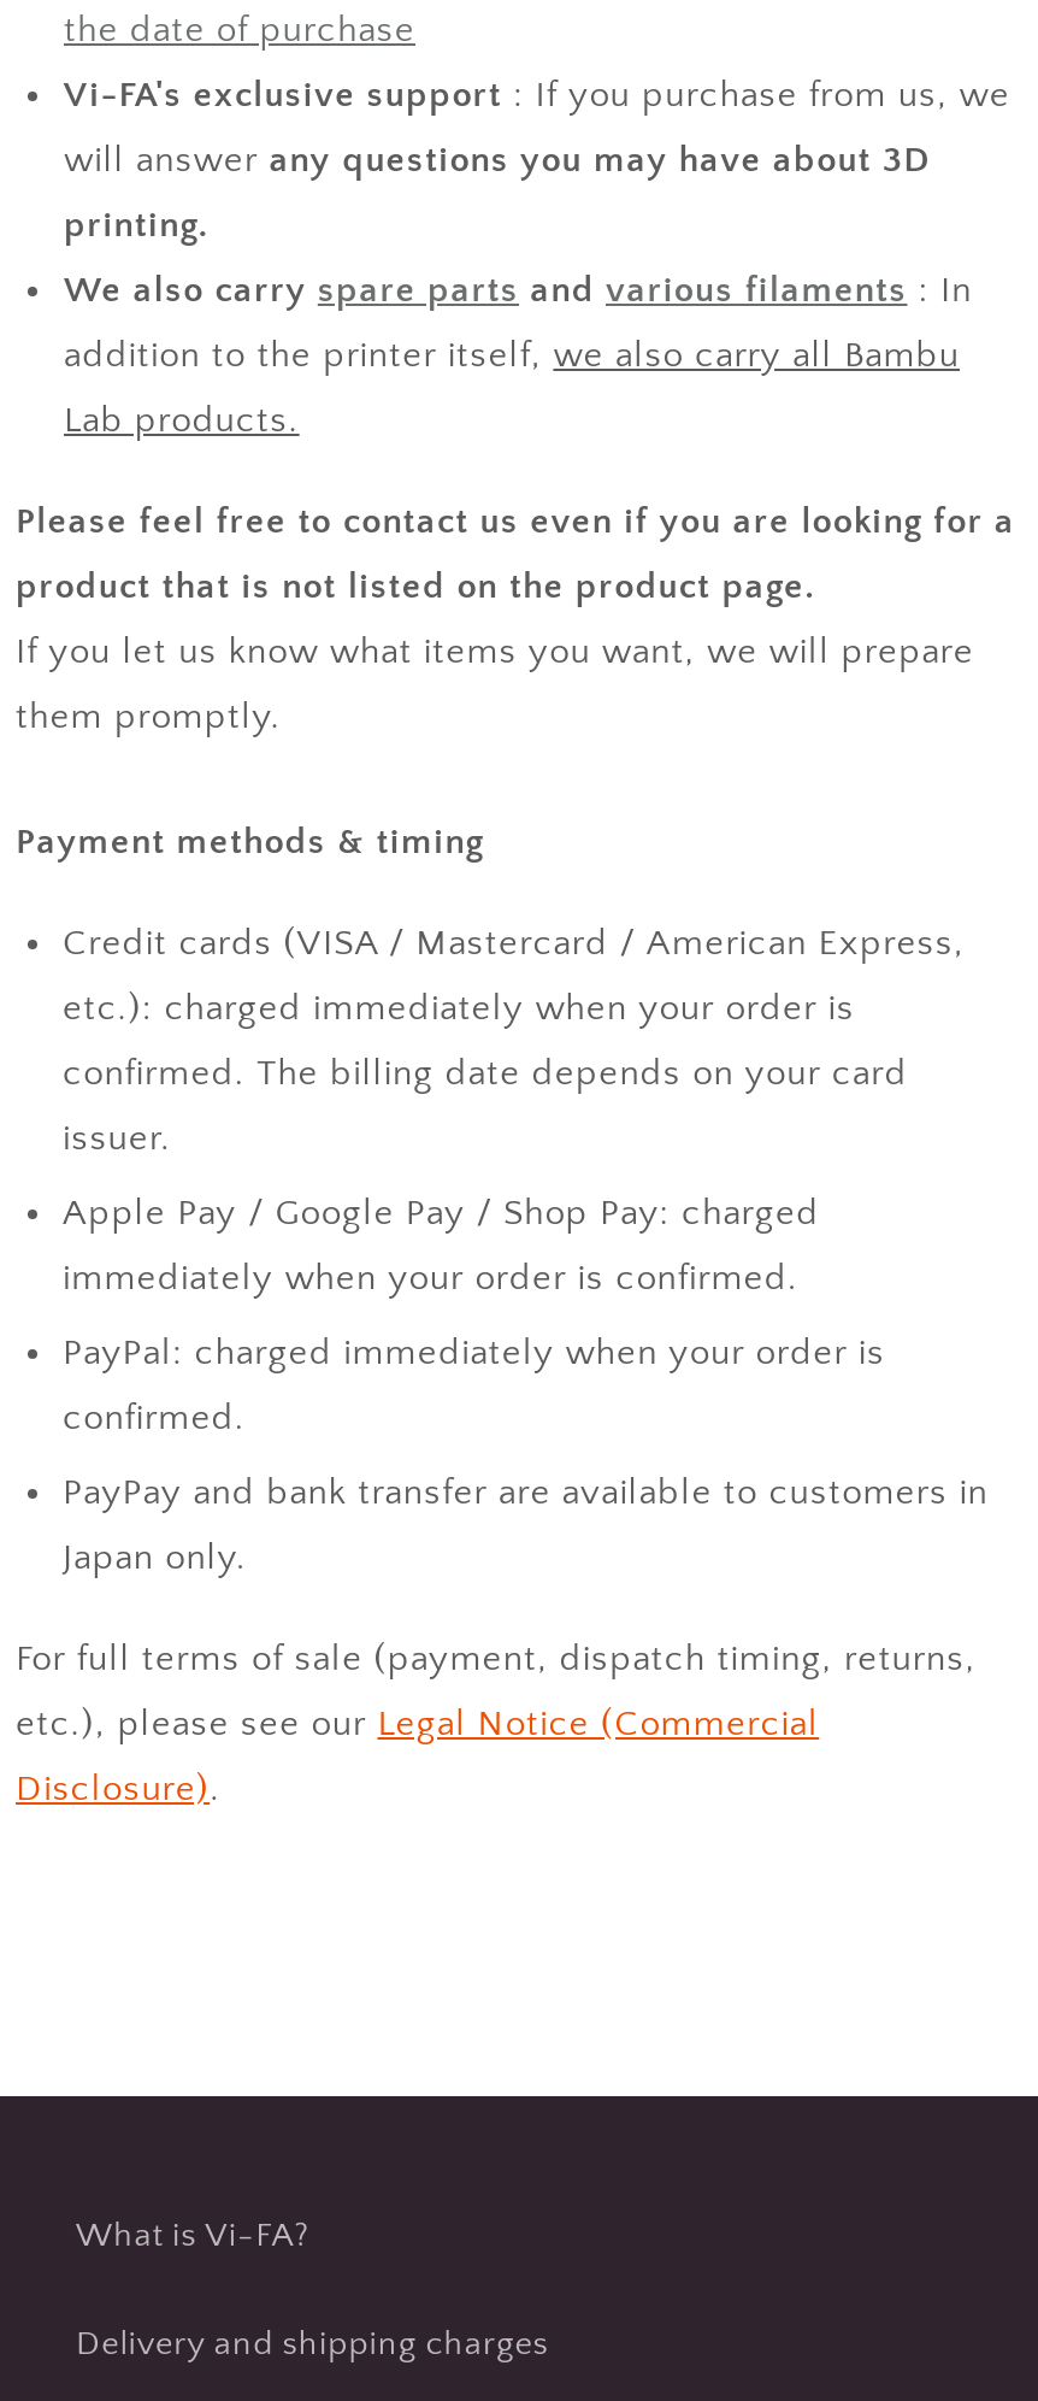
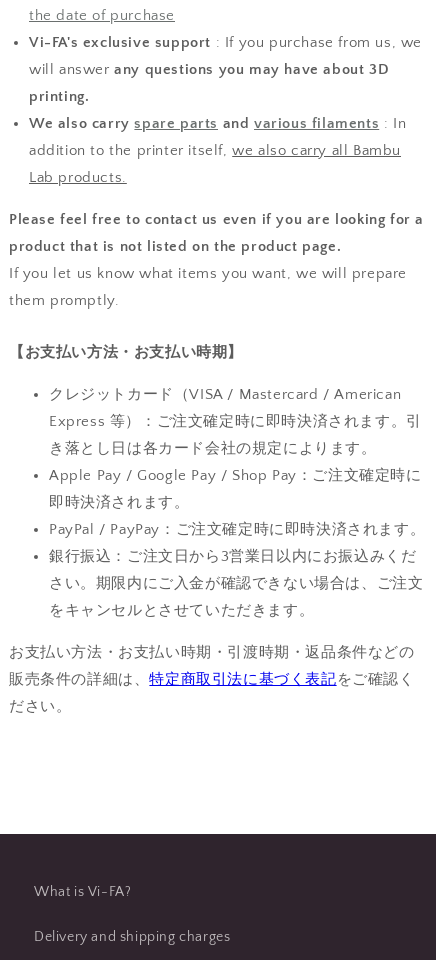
- Payment methods & timing
- Credit cards (VISA / Mastercard / American Express,
- etc.): charged immediately when your order is
- confirmed. The billing date depends on your card
- issuer.
- Apple Pay / Google Pay / Shop Pay: charged
- immediately when your order is confirmed.
- PayPal: charged immediately when your order is
- confirmed.
- PayPay and bank transfer are available to customers in
- Japan only.
- For full terms of sale (payment, dispatch timing, returns,
- etc.), please see our Legal Notice (Commercial
- Disclosure).
+ 【お支払い方法・お支払い時期】
+ クレジットカード（VISA / Mastercard / American
+ Express 等）：ご注文確定時に即時決済されます。引
+ き落とし日は各カード会社の規定によります。
+ Apple Pay / Google Pay / Shop Pay：ご注文確定時に
+ 即時決済されます。
+ PayPal / PayPay：ご注文確定時に即時決済されます。
+ 銀行振込：ご注文日から3営業日以内にお振込みくだ
+ さい。期限内にご入金が確認できない場合は、ご注文
+ をキャンセルとさせていただきます。
+ お支払い方法・お支払い時期・引渡時期・返品条件などの
+ 販売条件の詳細は、特定商取引法に基づく表記をご確認く
+ ださい。
